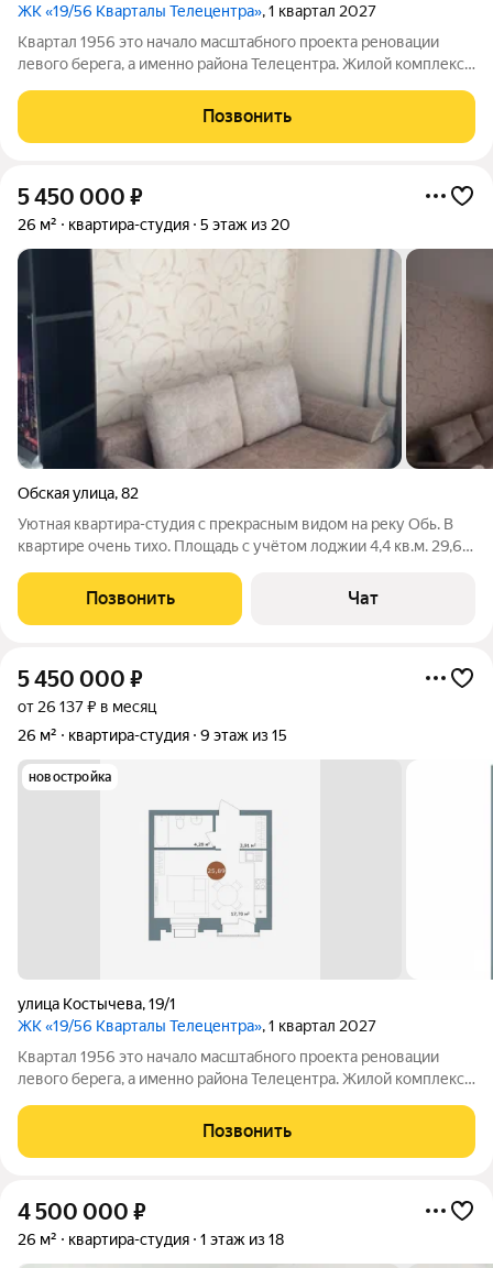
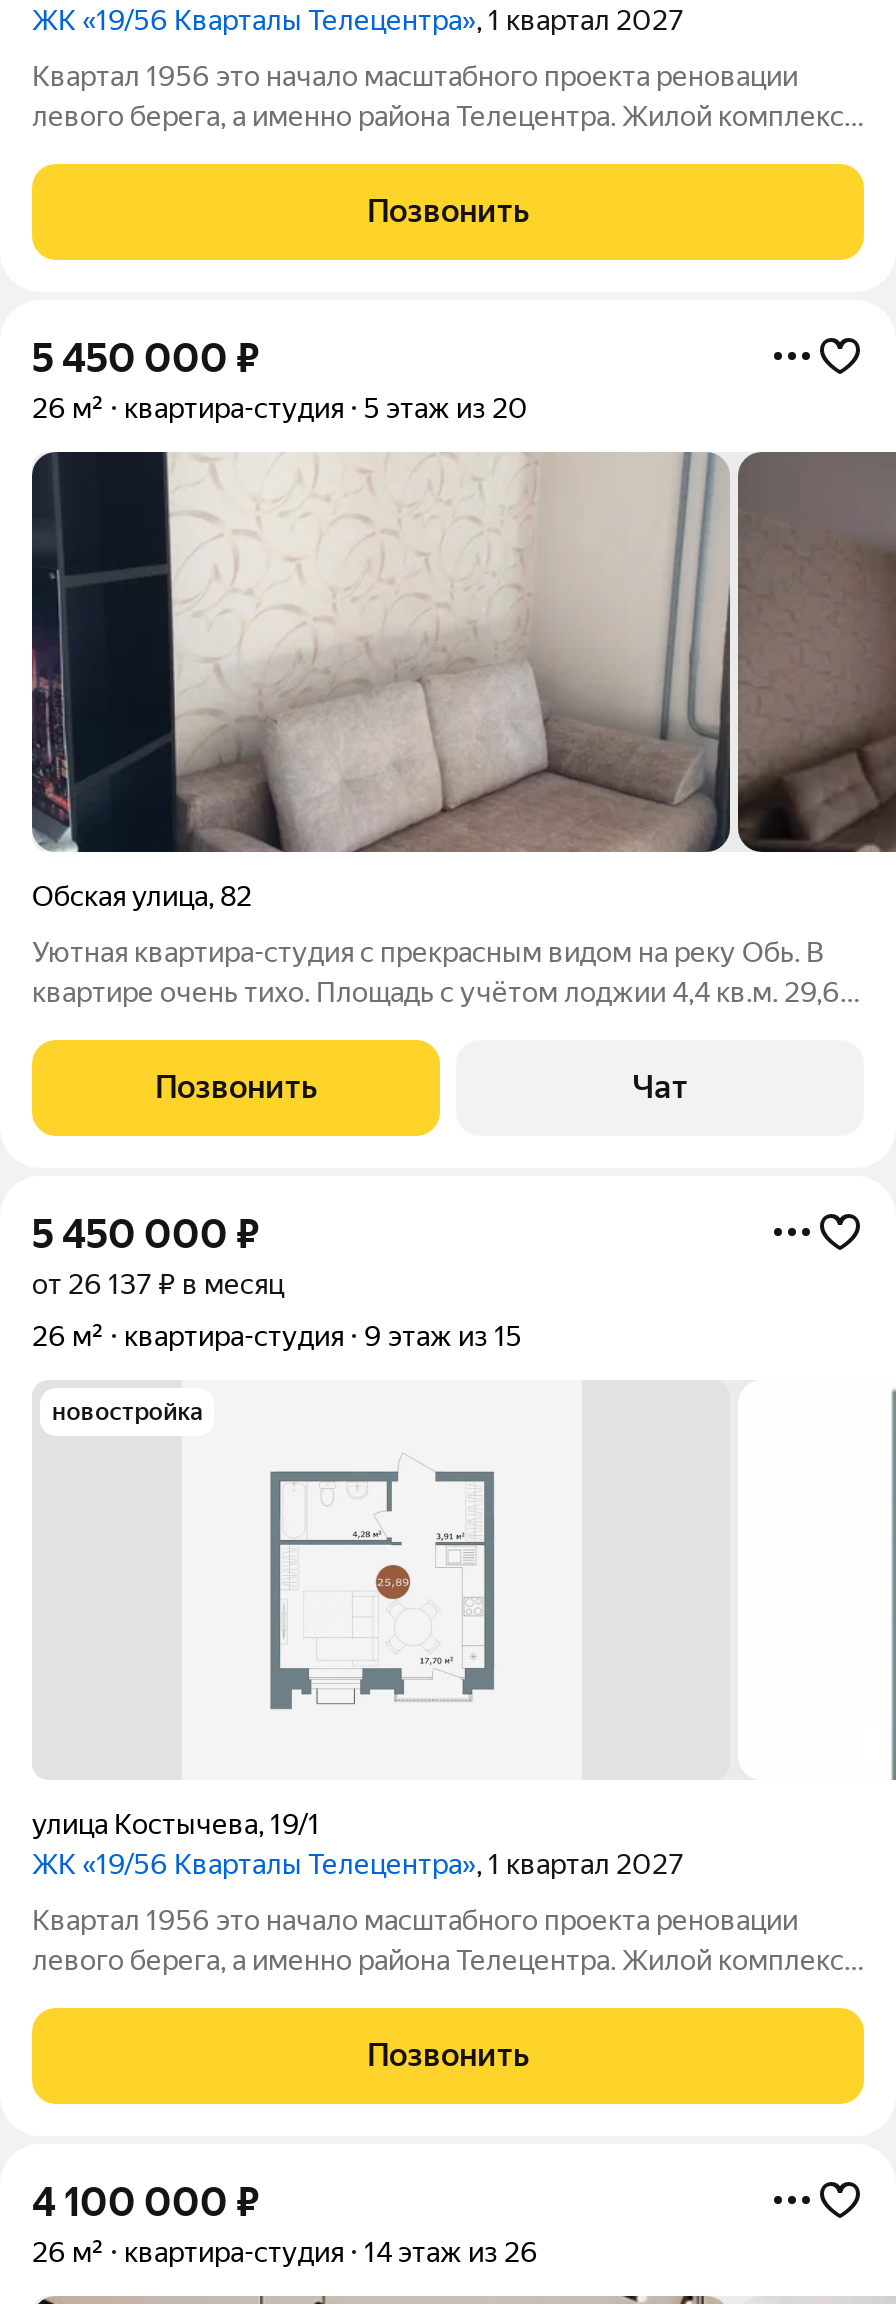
- 4 500 000 ₽
+ 4 100 000 ₽

- 26 м² квартира-студия 1 этаж из 18
+ 26 м² квартира-студия 14 этаж из 26
